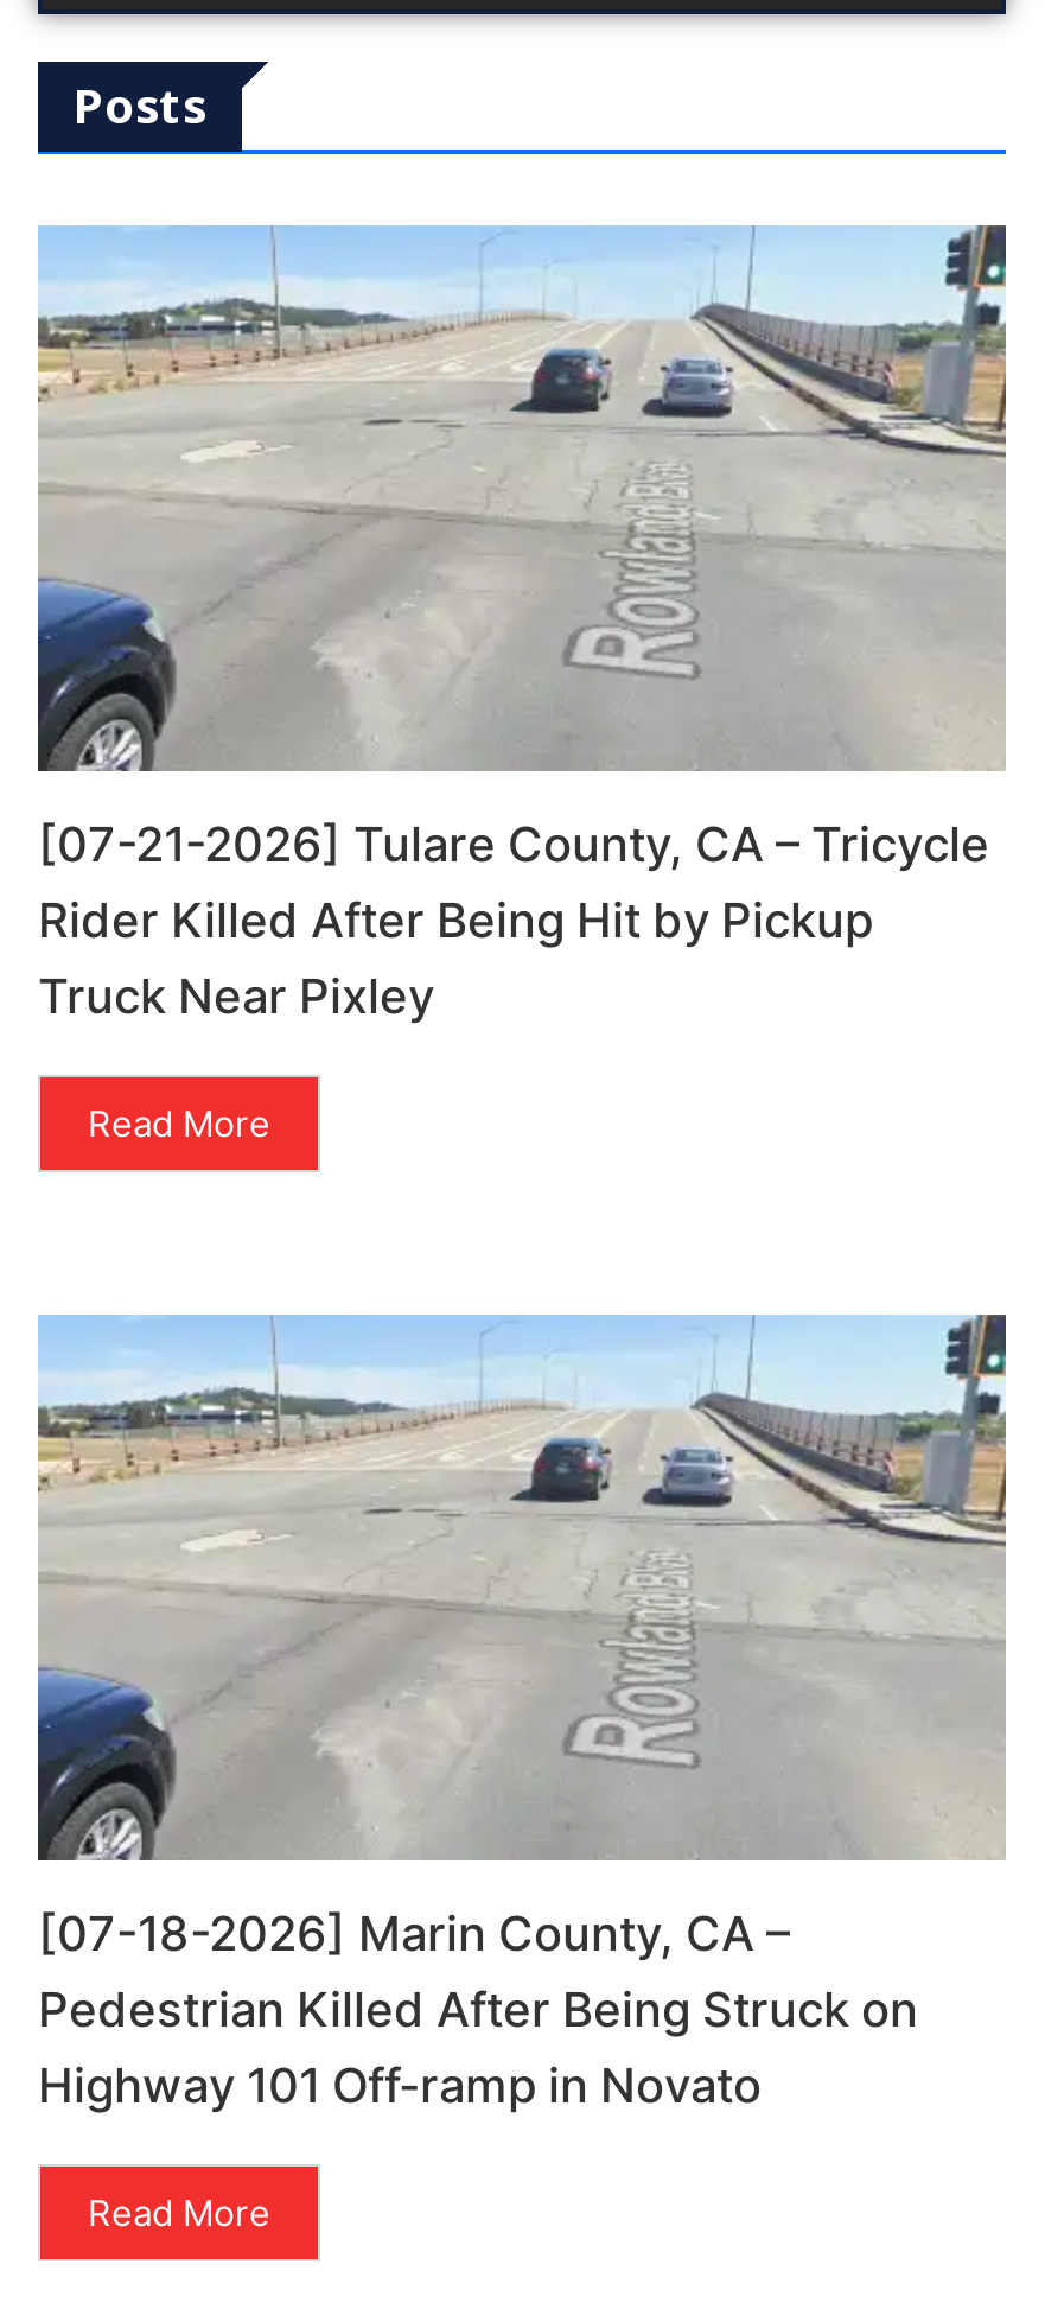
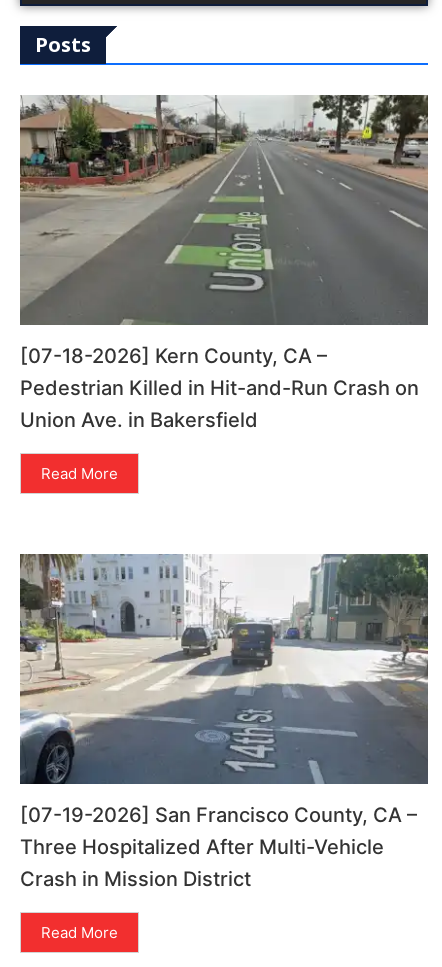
- [image]
- [07-21-2026] Tulare County, CA – Tricycle
- Rider Killed After Being Hit by Pickup
- Truck Near Pixley
+ [image]
+ [07-18-2026] Kern County, CA –
+ Pedestrian Killed in Hit-and-Run Crash on
+ Union Ave. in Bakersfield

- [image]
- [07-18-2026] Marin County, CA –
- Pedestrian Killed After Being Struck on
- Highway 101 Off-ramp in Novato
+ [image]
+ [07-19-2026] San Francisco County, CA –
+ Three Hospitalized After Multi-Vehicle
+ Crash in Mission District
